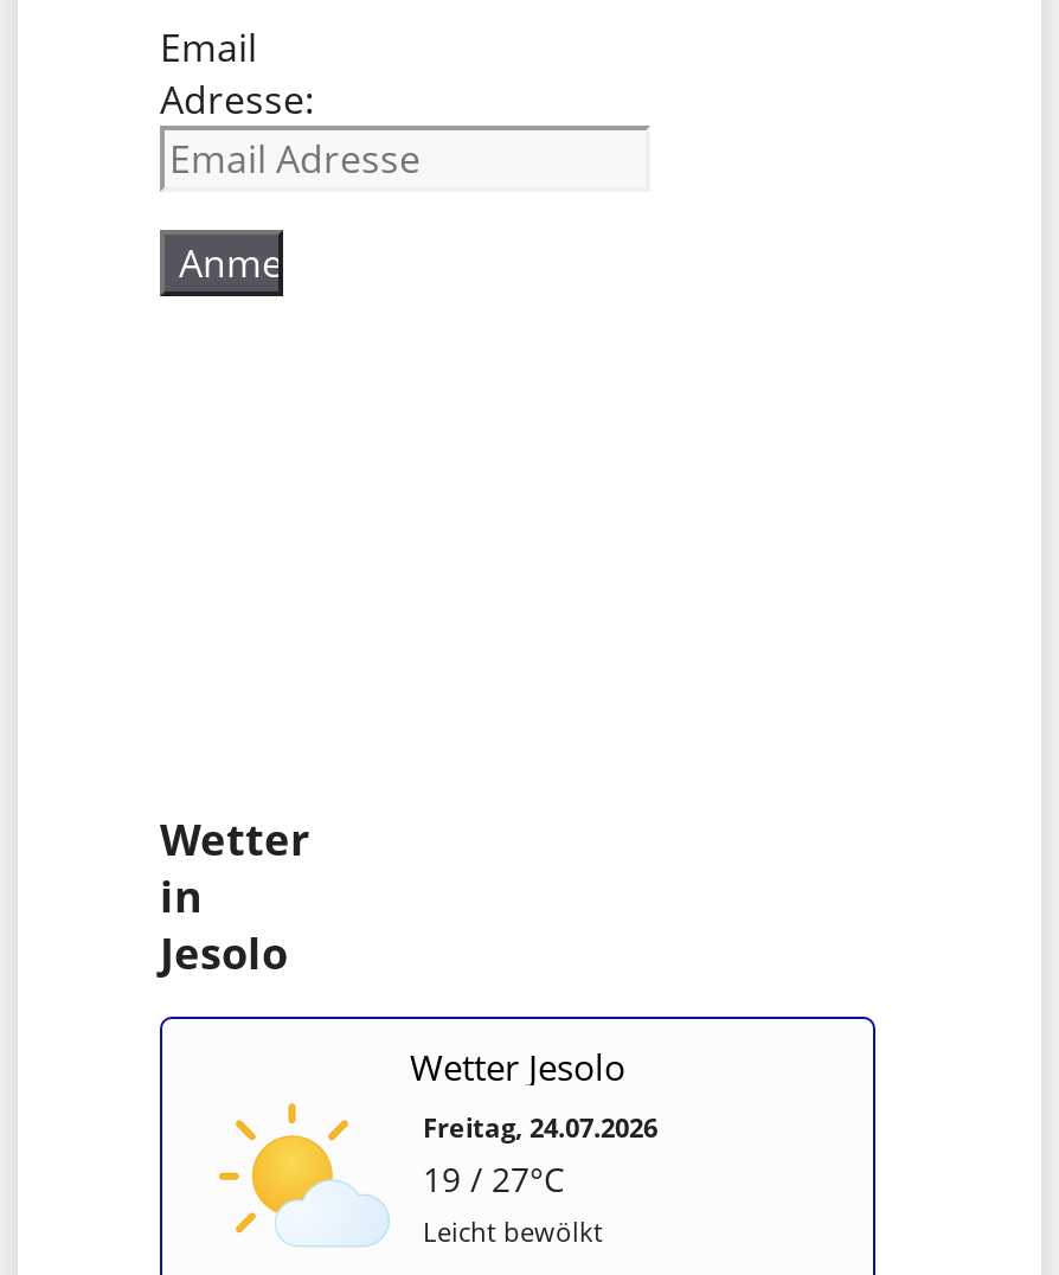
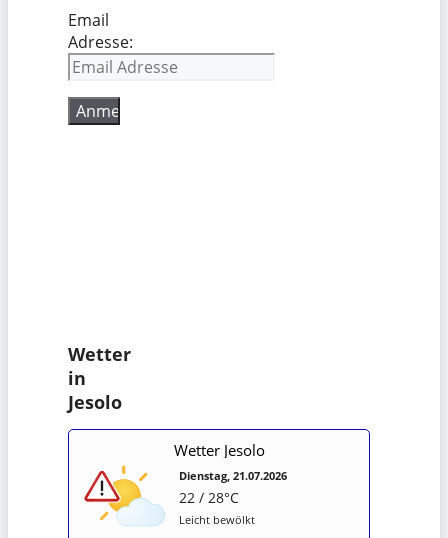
- [image]
+ [image]

- Freitag, 24.07.2026
- 19 / 27°C
+ Dienstag, 21.07.2026
+ 22 / 28°C
